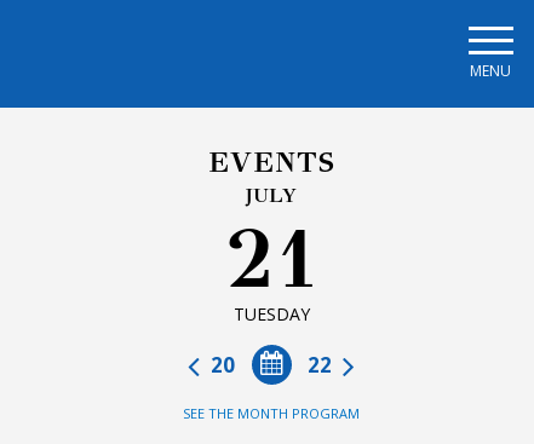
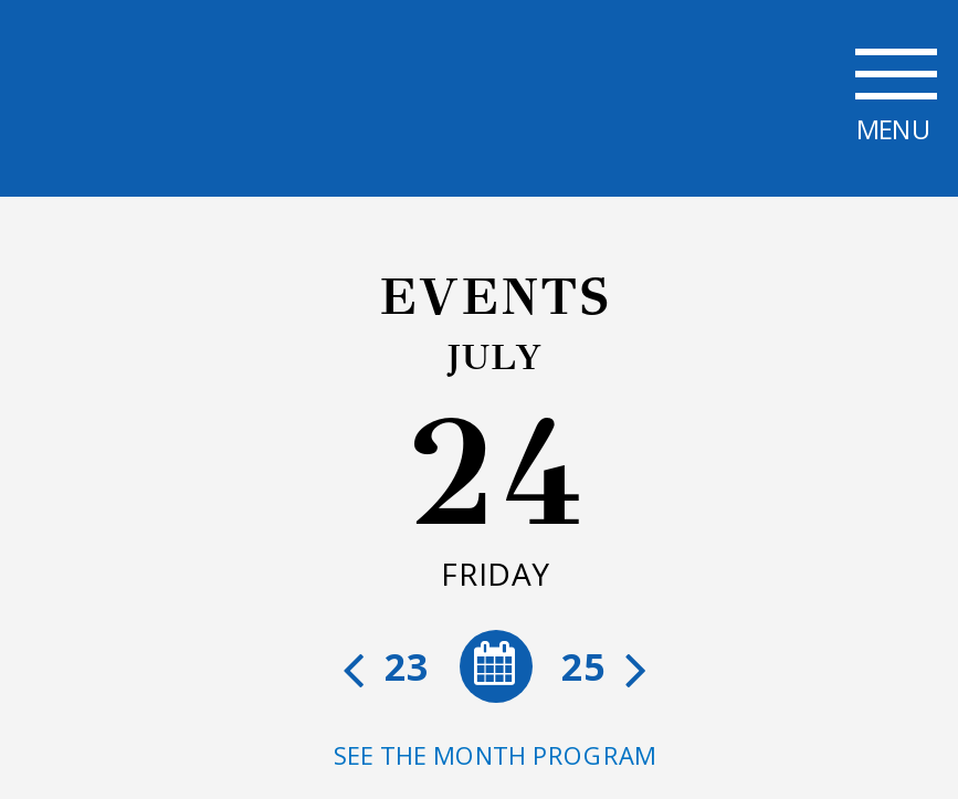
- 21
- TUESDAY
+ 24
+ FRIDAY

- 22
- 20
+ 25
+ 23
